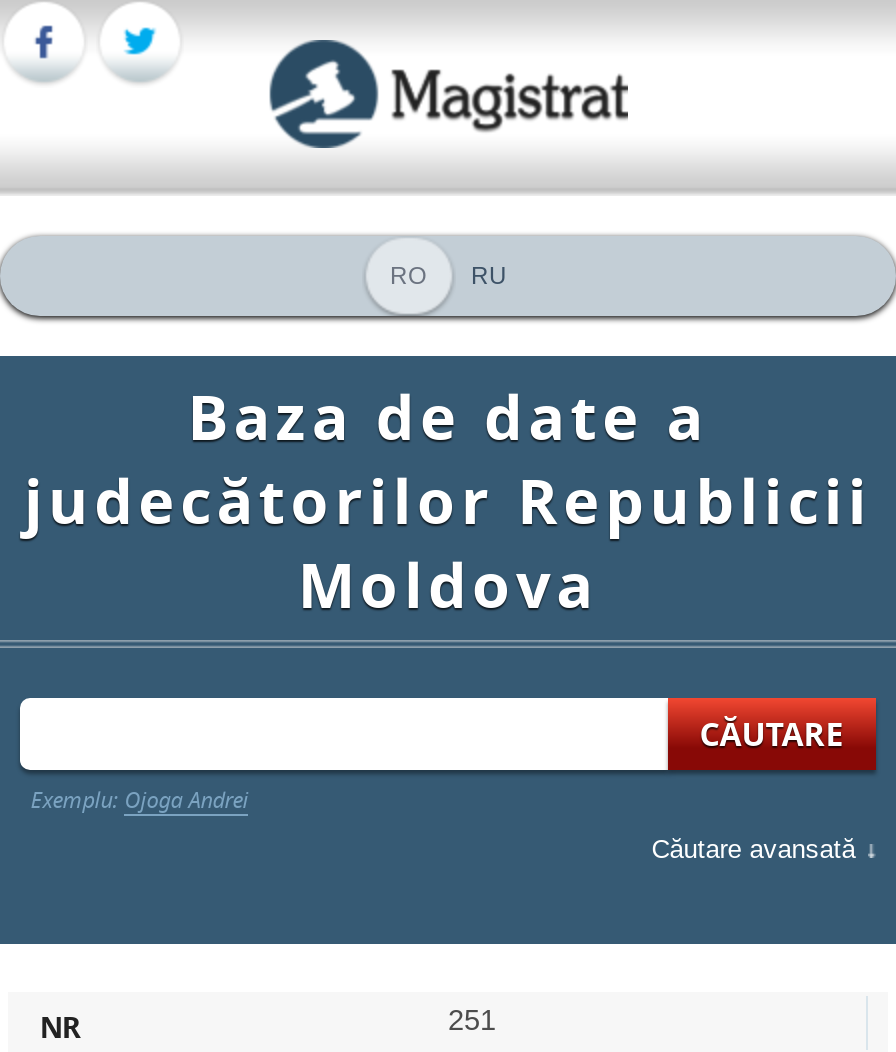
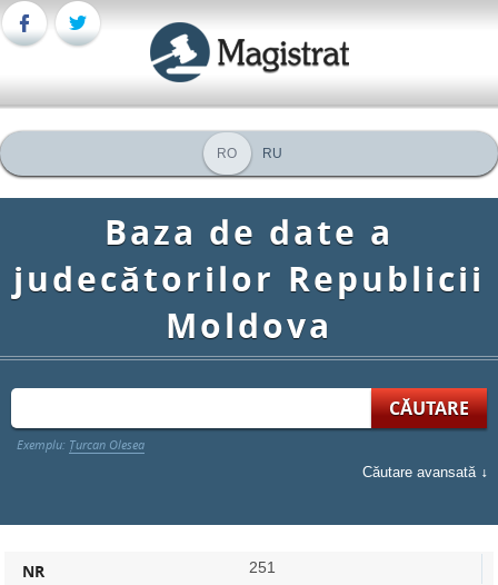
- Exemplu: Ojoga Andrei
+ Exemplu: Țurcan Olesea
